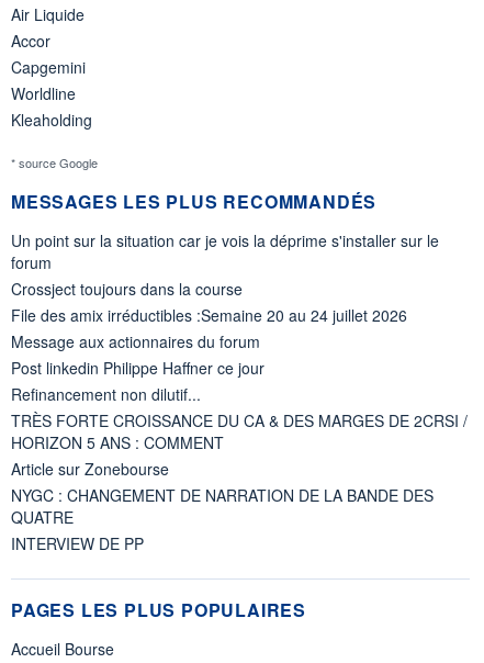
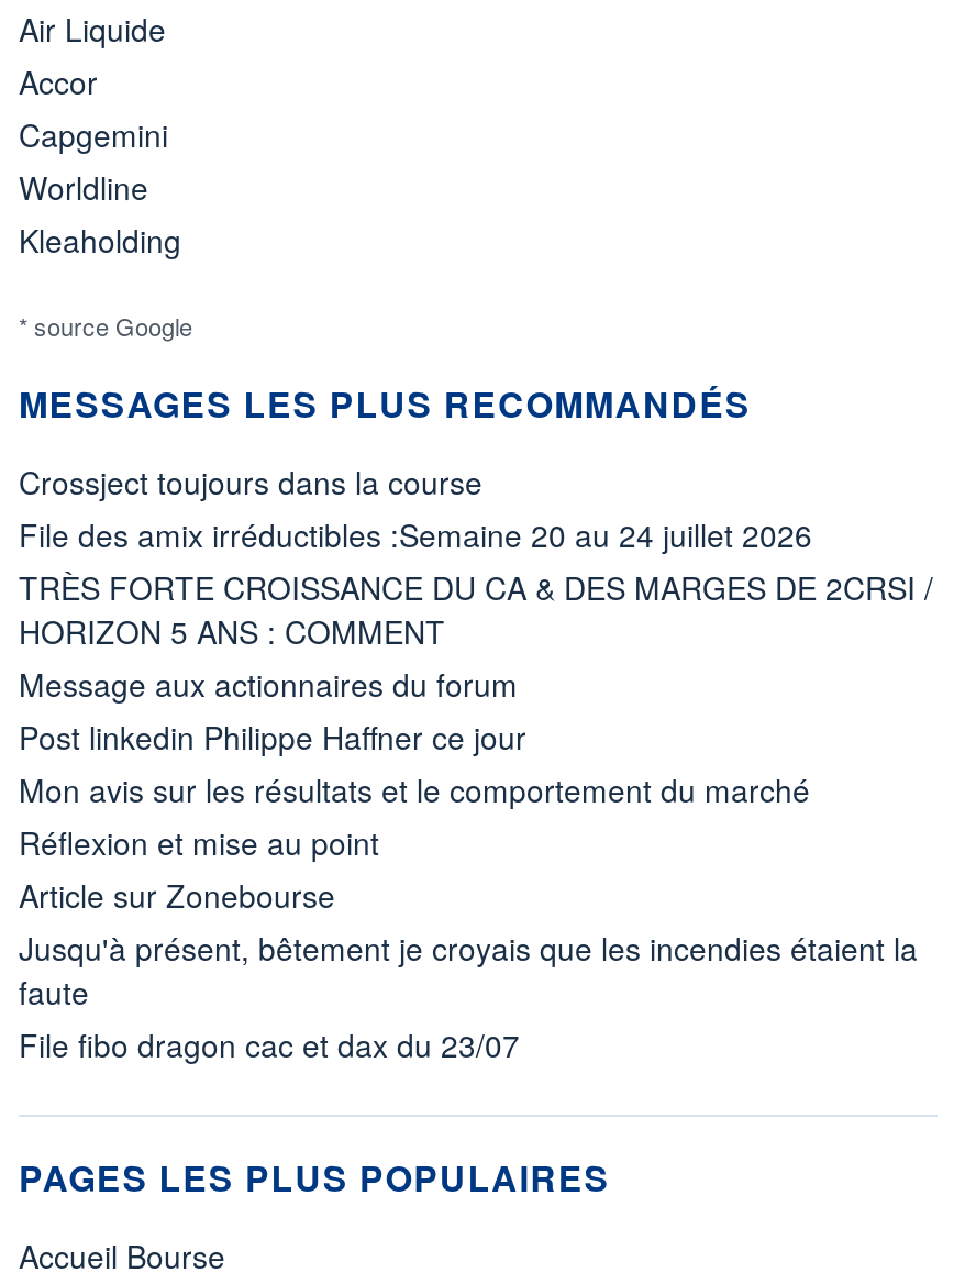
- Un point sur la situation car je vois la déprime s'installer sur le
- forum

moved up: Crossject toujours dans la course | File des amix irréductibles :Semaine 20 au 24 juillet 2026

- Refinancement non dilutif...
+ Mon avis sur les résultats et le comportement du marché
+ Réflexion et mise au point

moved up: TRÈS FORTE CROISSANCE DU CA & DES MARGES DE 2CRSI / | HORIZON 5 ANS : COMMENT

- NYGC : CHANGEMENT DE NARRATION DE LA BANDE DES
- QUATRE
- INTERVIEW DE PP
+ Jusqu'à présent, bêtement je croyais que les incendies étaient la
+ faute
+ File fibo dragon cac et dax du 23/07
